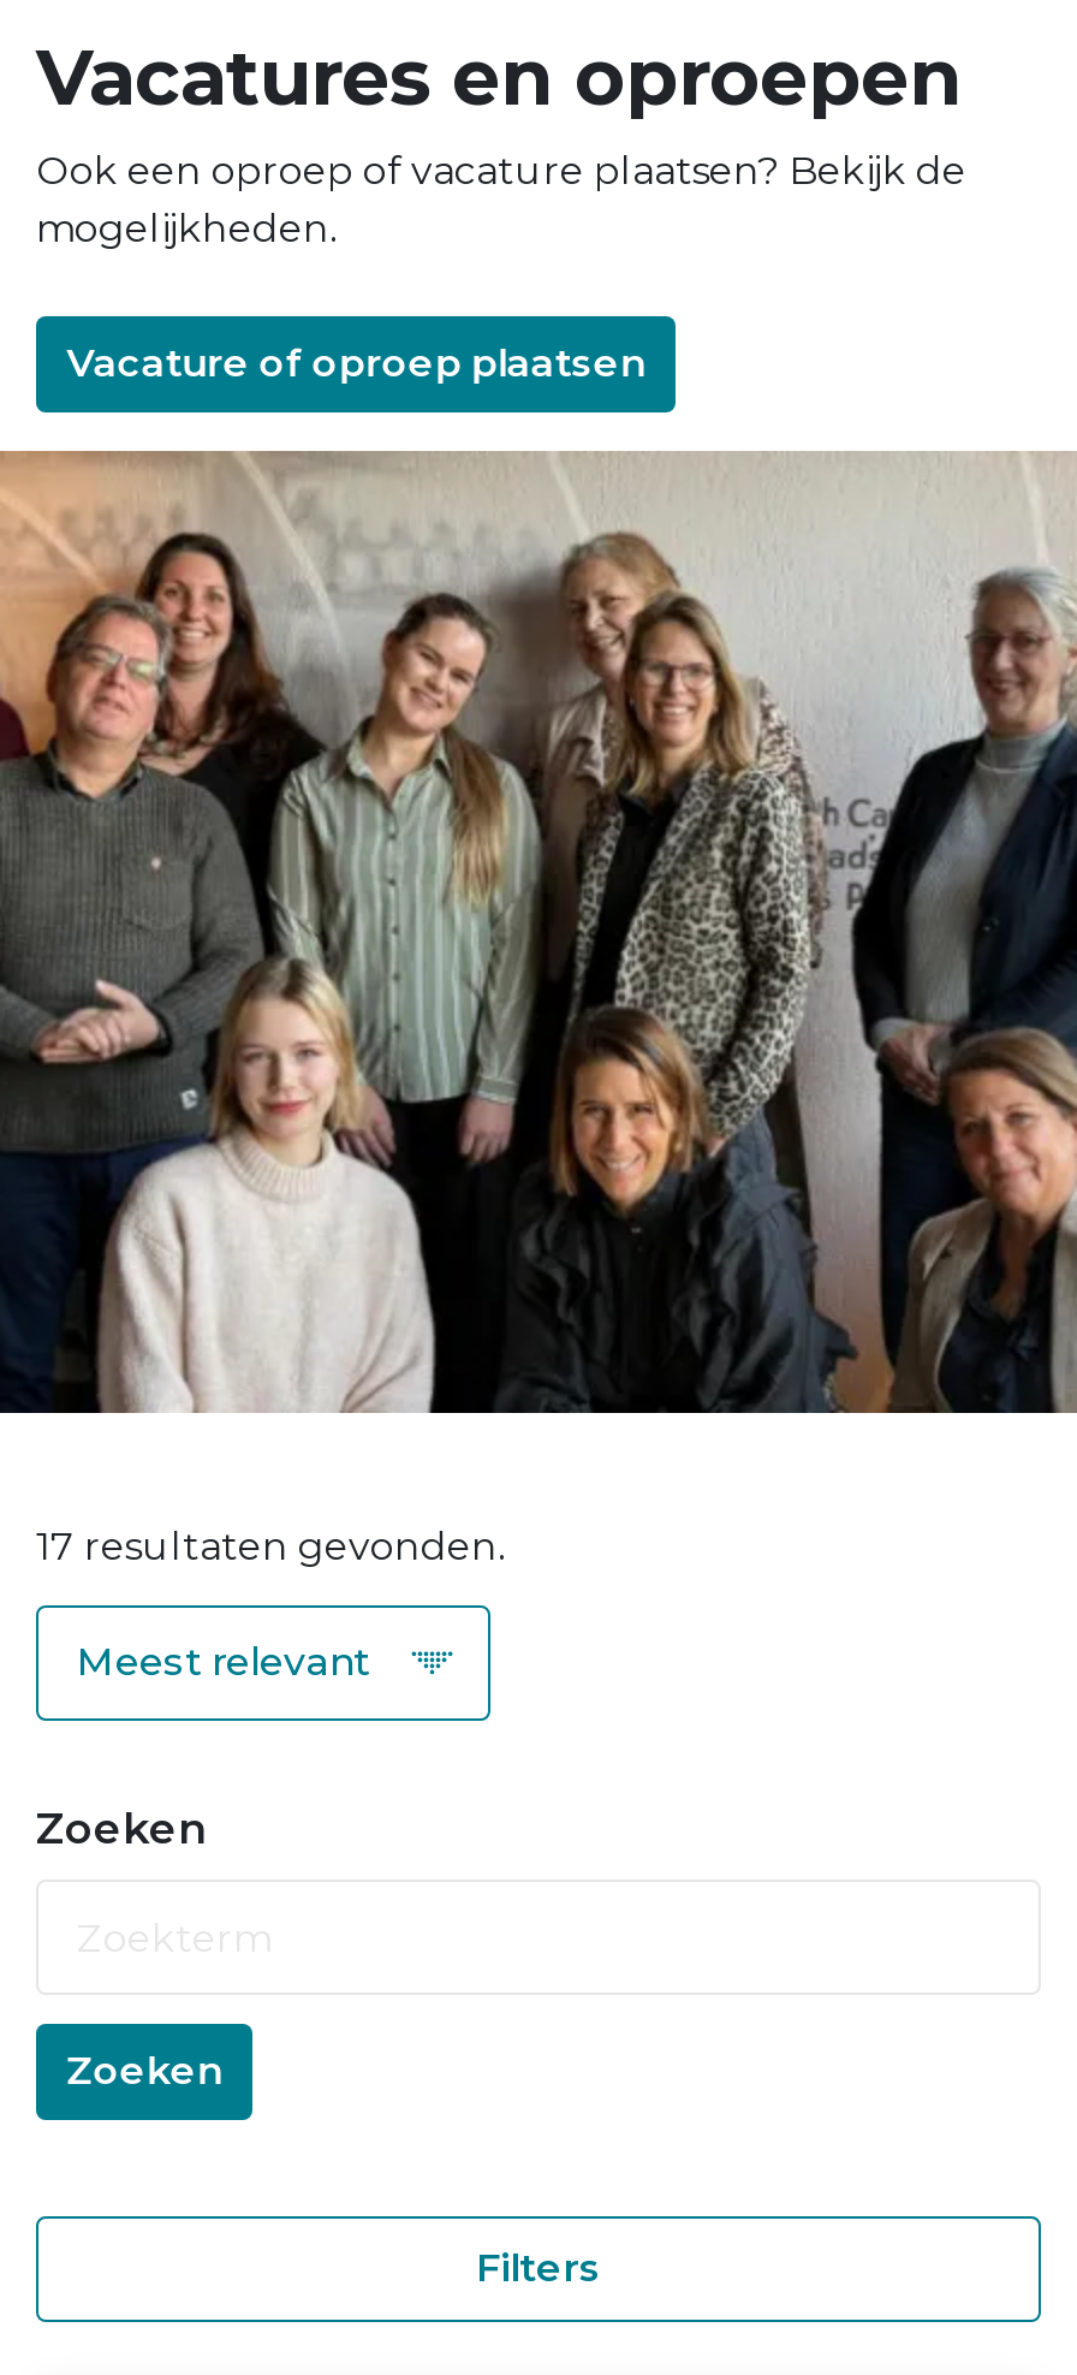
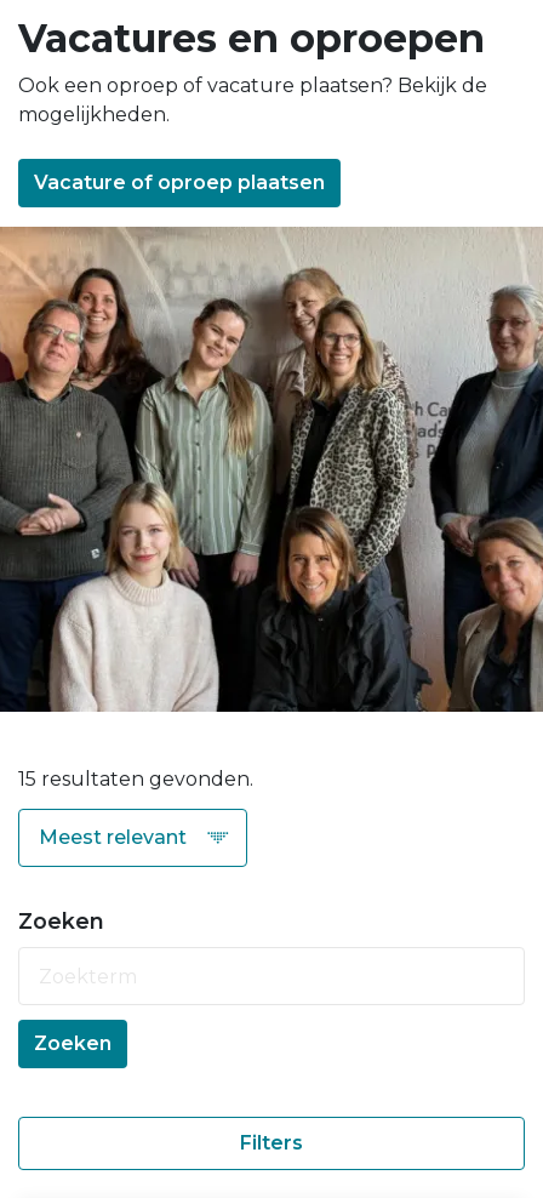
- 17 resultaten gevonden.
+ 15 resultaten gevonden.
